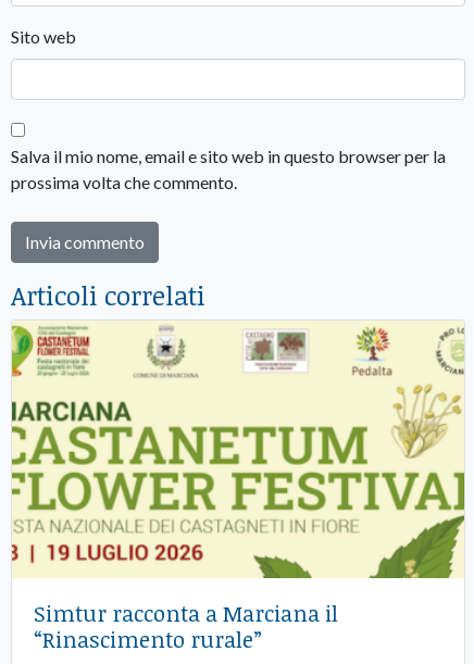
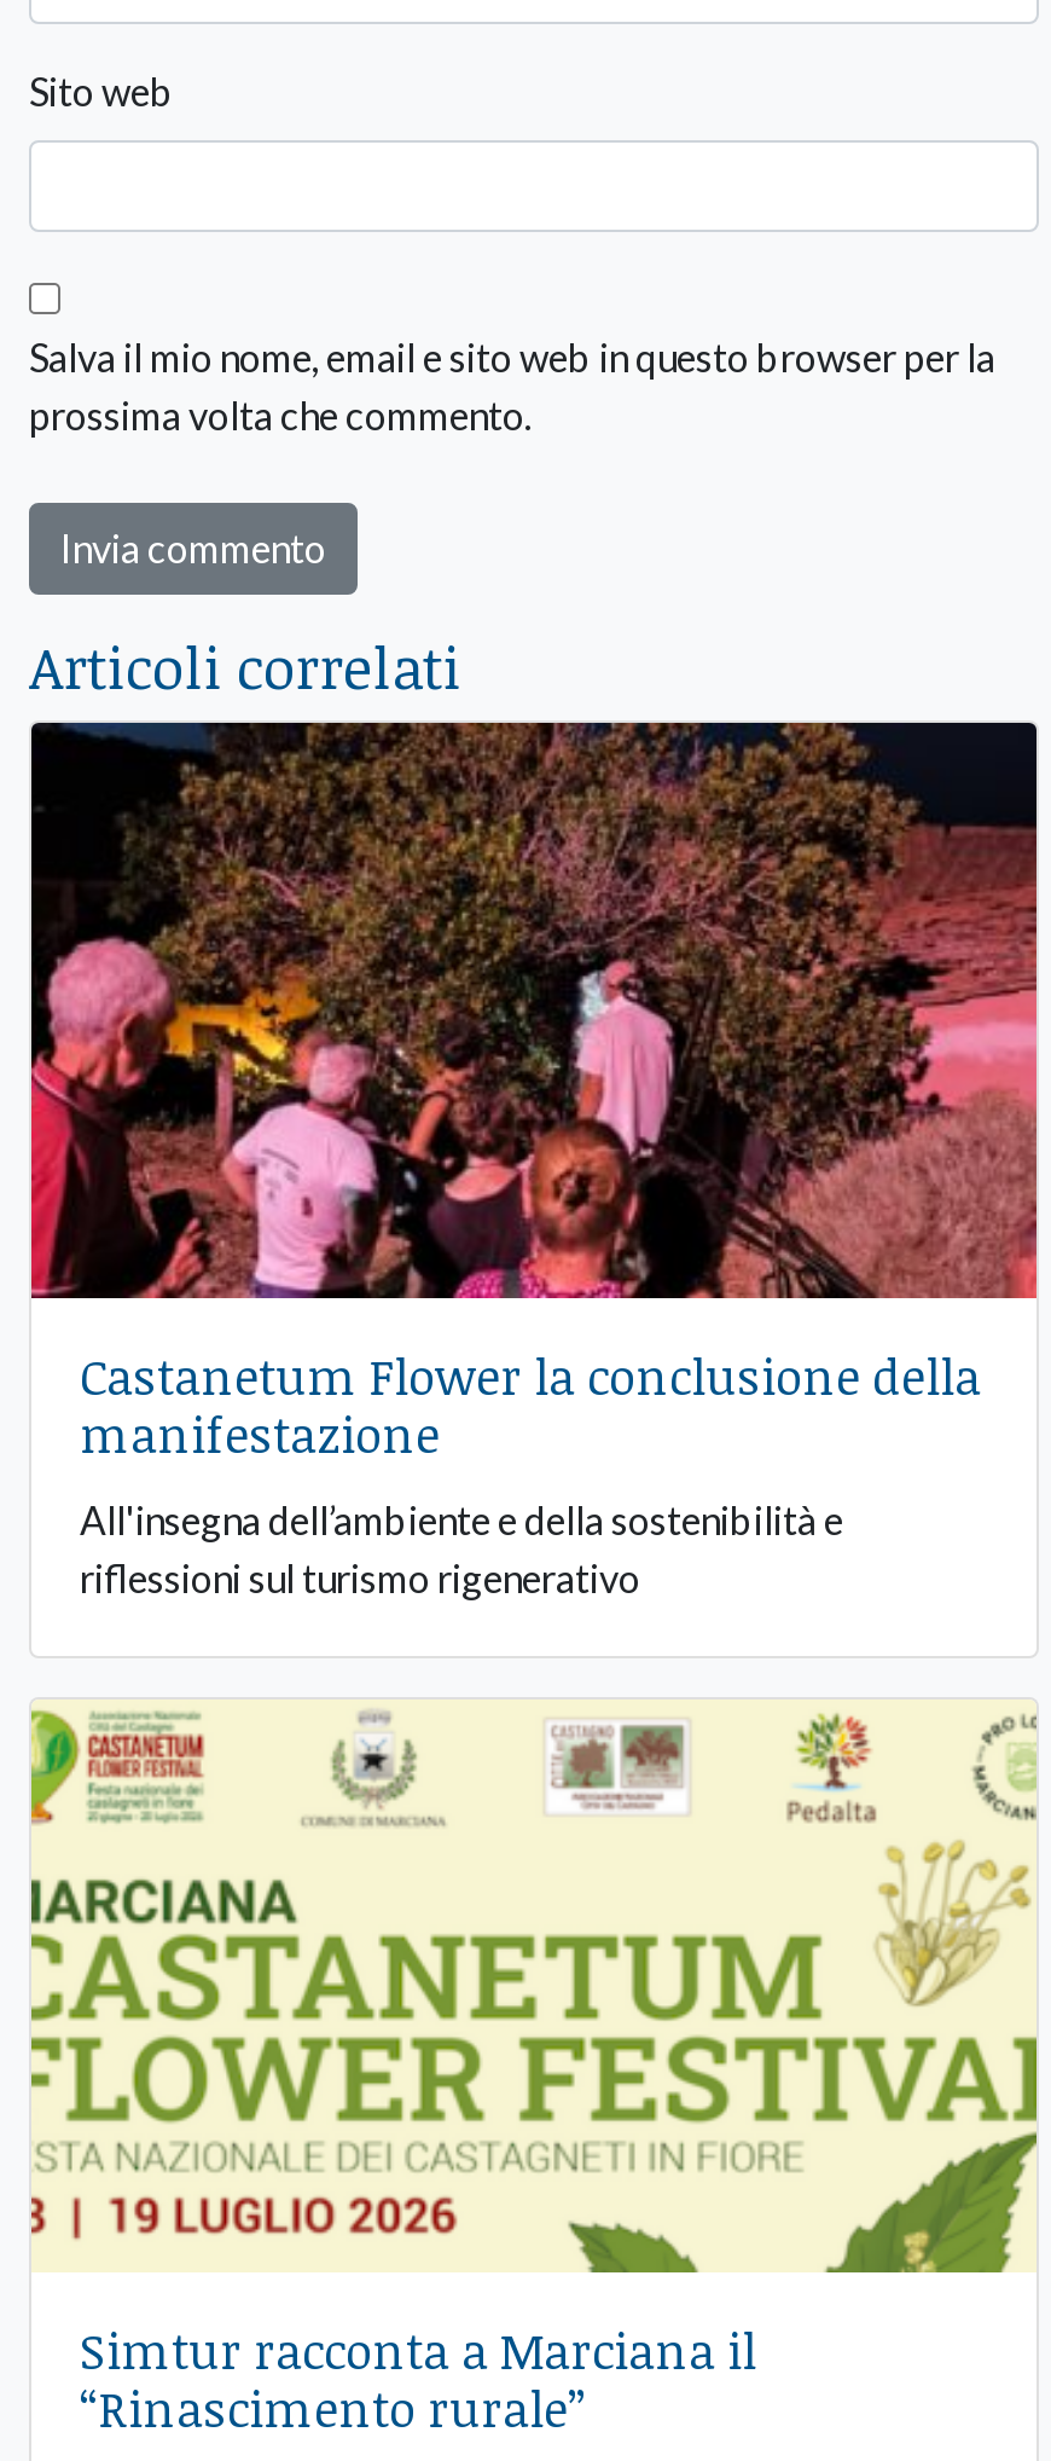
+ [image]
+ Castanetum Flower la conclusione della
+ manifestazione
+ All'insegna dell’ambiente e della sostenibilità e
+ riflessioni sul turismo rigenerativo
